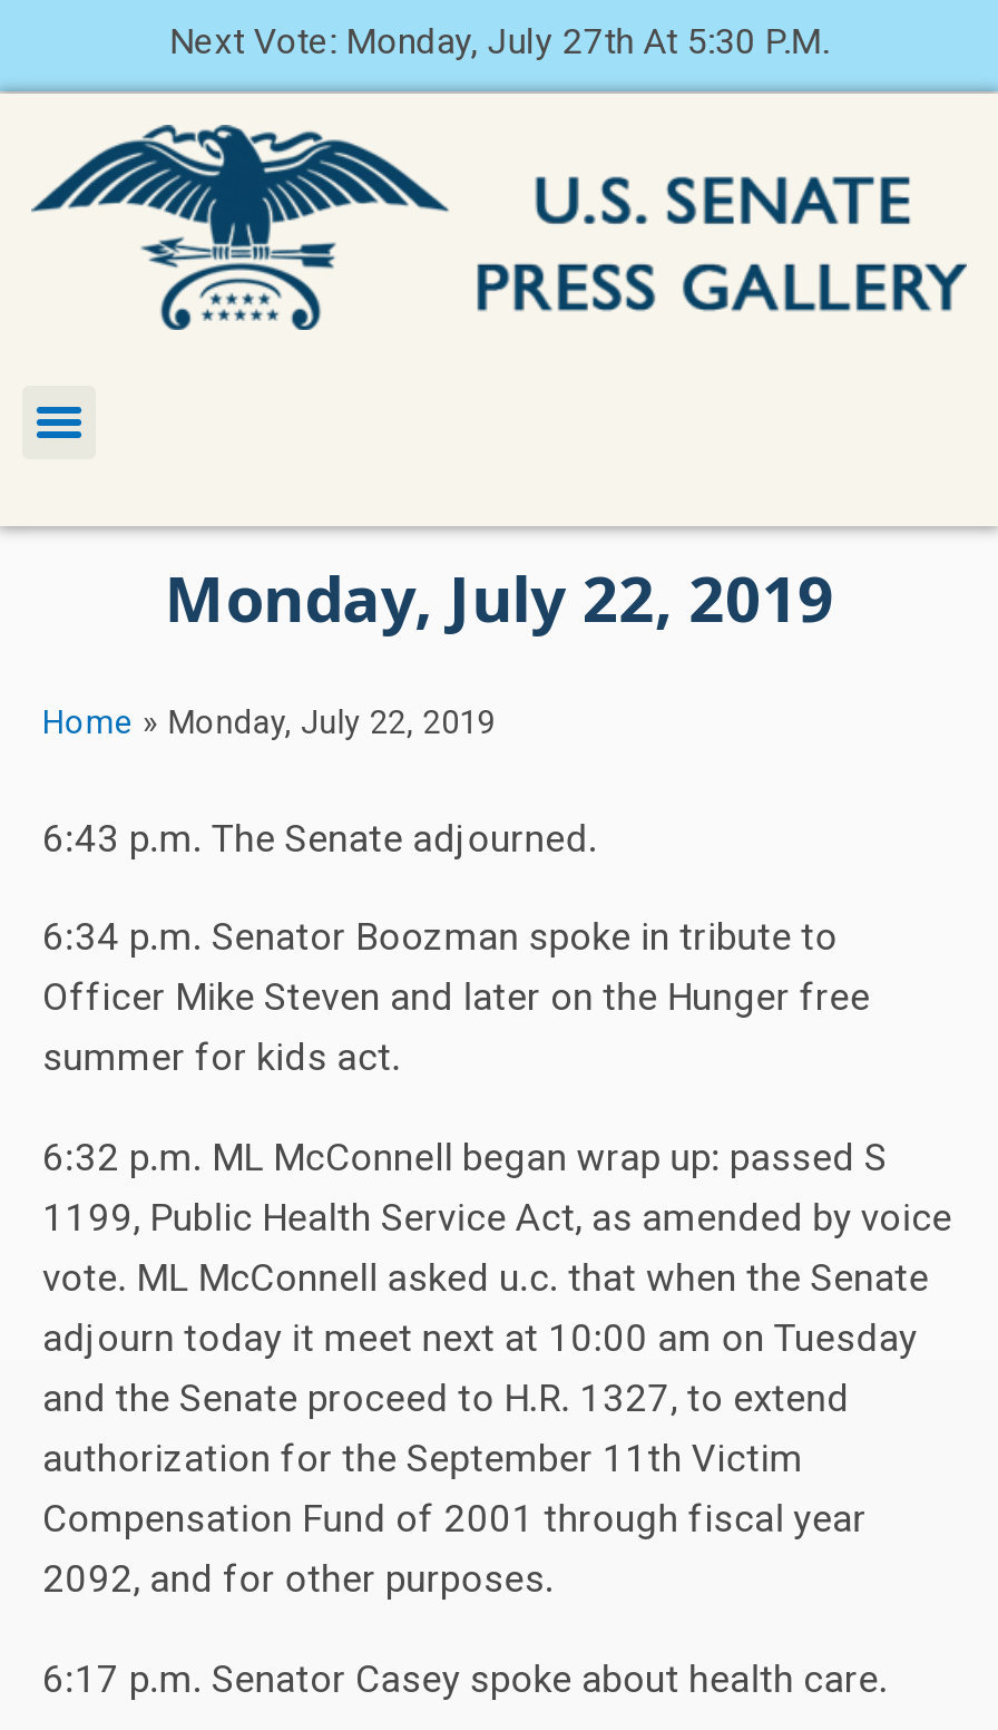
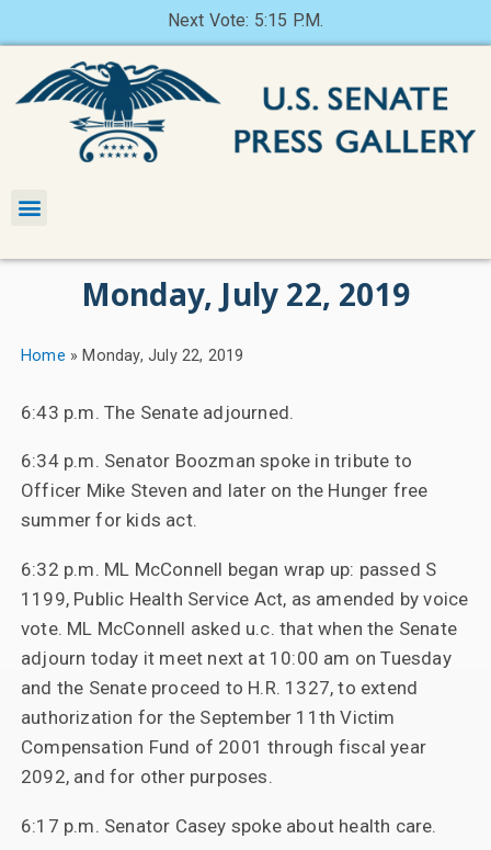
- Next Vote: Monday, July 27th At 5:30 P.M.
+ Next Vote: 5:15 P.M.
